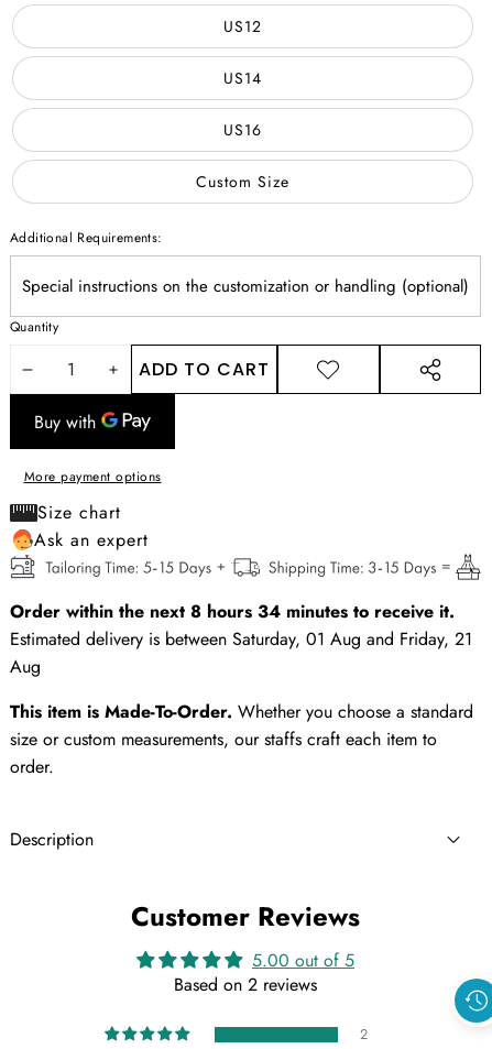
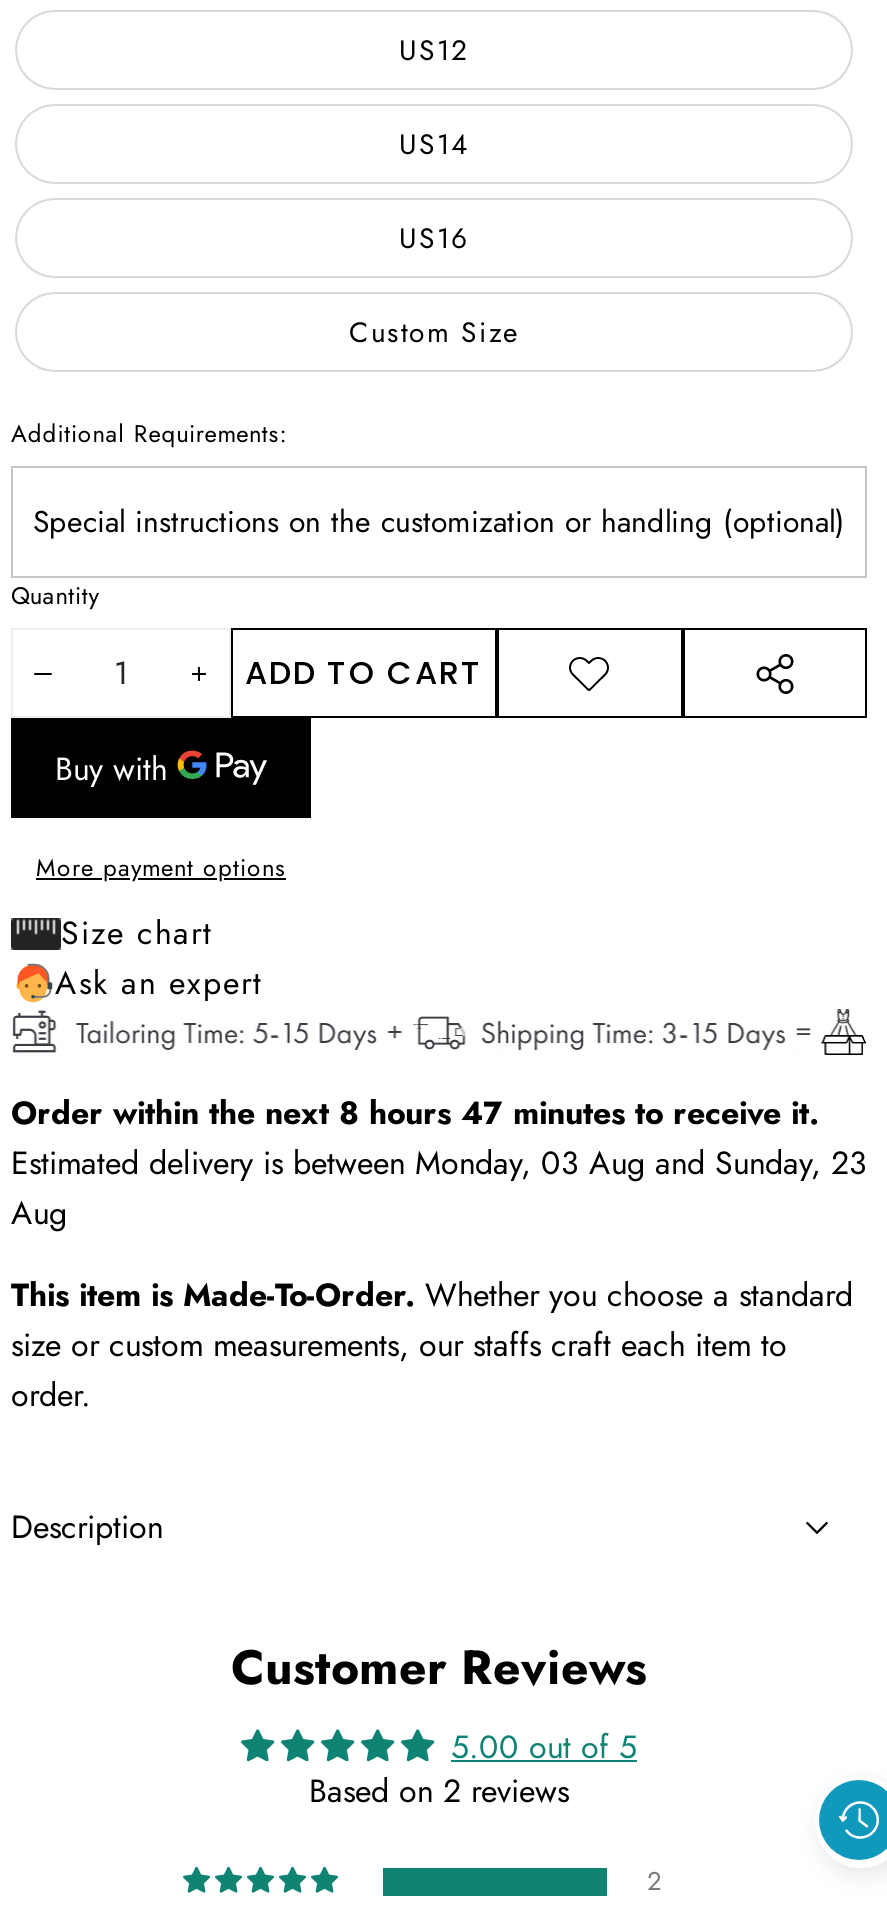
- Order within the next 8 hours 34 minutes to receive it.
+ Order within the next 8 hours 47 minutes to receive it.

- Estimated delivery is between Saturday, 01 Aug and Friday, 21
+ Estimated delivery is between Monday, 03 Aug and Sunday, 23
